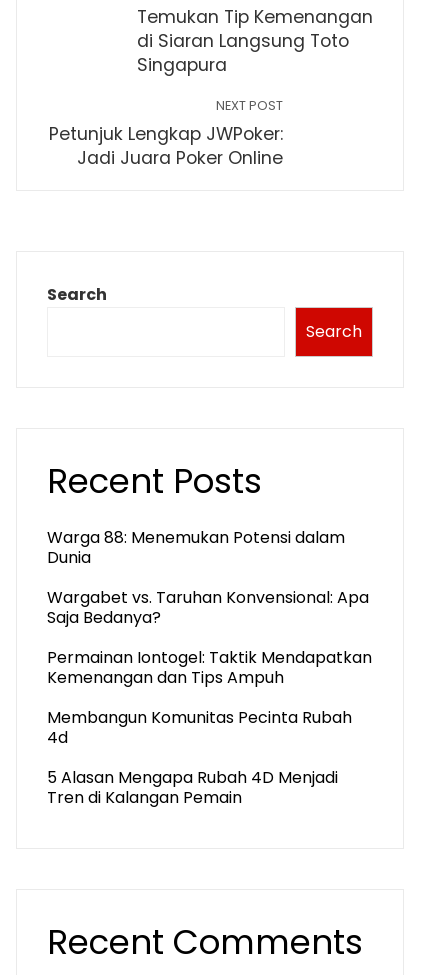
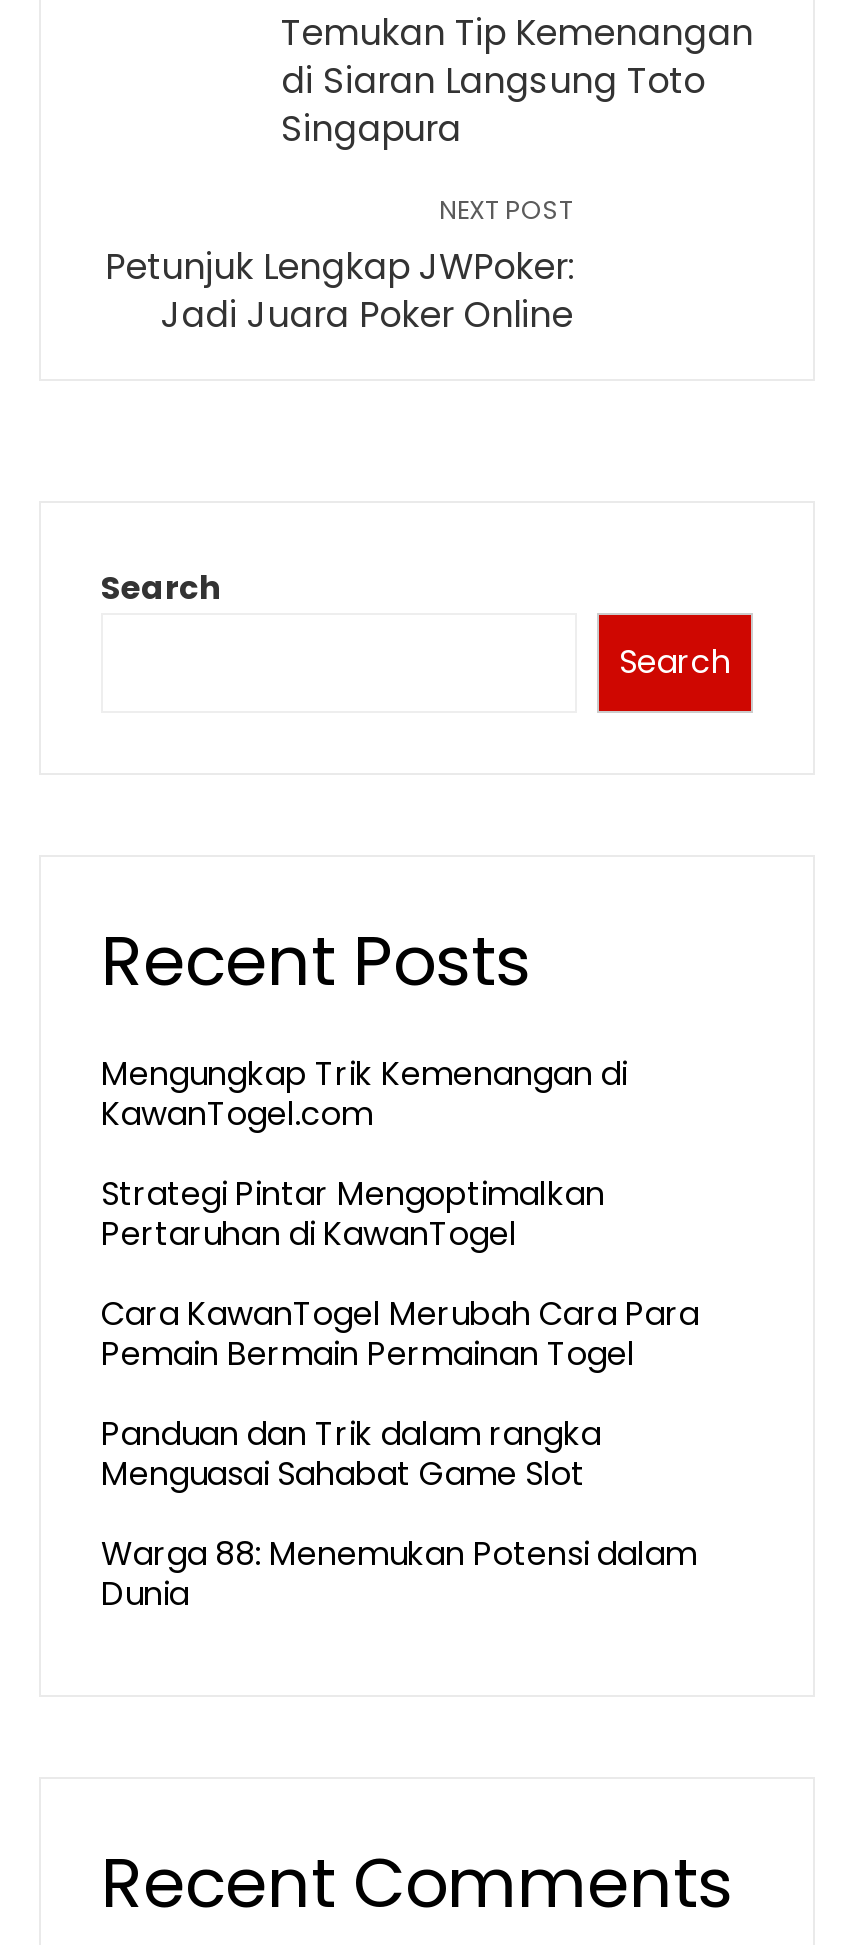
+ Mengungkap Trik Kemenangan di
+ KawanTogel.com
+ Strategi Pintar Mengoptimalkan
+ Pertaruhan di KawanTogel
+ Cara KawanTogel Merubah Cara Para
+ Pemain Bermain Permainan Togel
+ Panduan dan Trik dalam rangka
+ Menguasai Sahabat Game Slot

moved down: Warga 88: Menemukan Potensi dalam | Dunia

- Wargabet vs. Taruhan Konvensional: Apa
- Saja Bedanya?
- Permainan Iontogel: Taktik Mendapatkan
- Kemenangan dan Tips Ampuh
- Membangun Komunitas Pecinta Rubah
- 4d
- 5 Alasan Mengapa Rubah 4D Menjadi
- Tren di Kalangan Pemain
